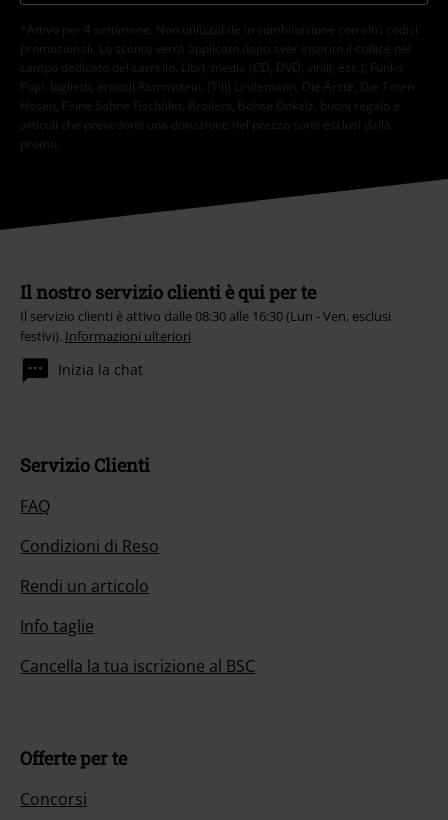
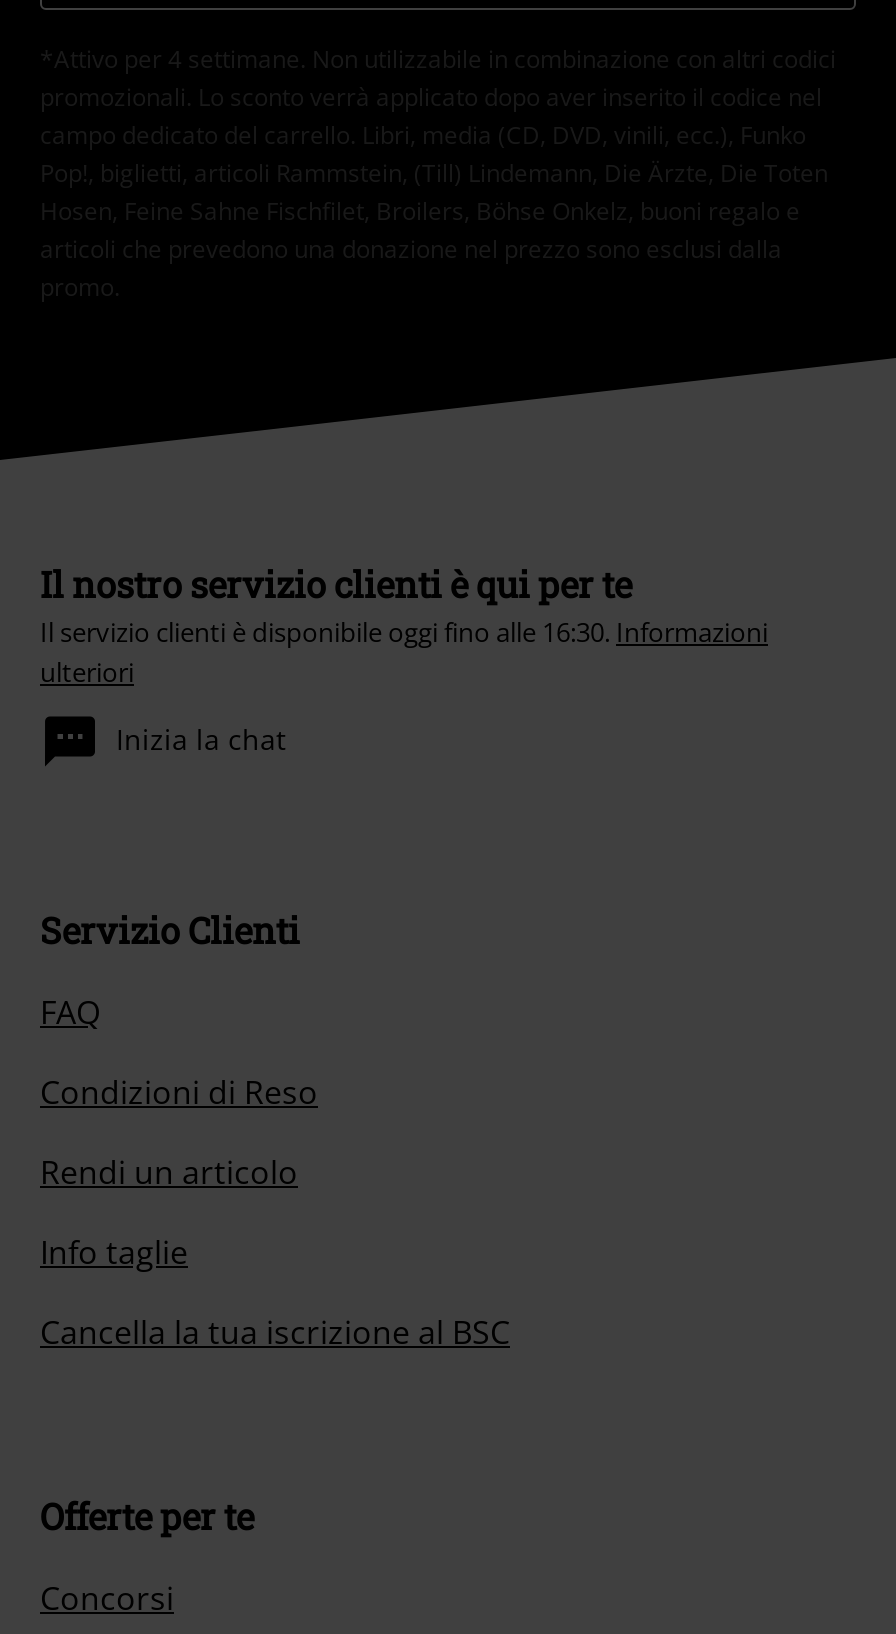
- Il servizio clienti è attivo dalle 08:30 alle 16:30 (Lun - Ven, esclusi
- festivi). Informazioni ulteriori
+ Il servizio clienti è disponibile oggi fino alle 16:30. Informazioni
+ ulteriori
